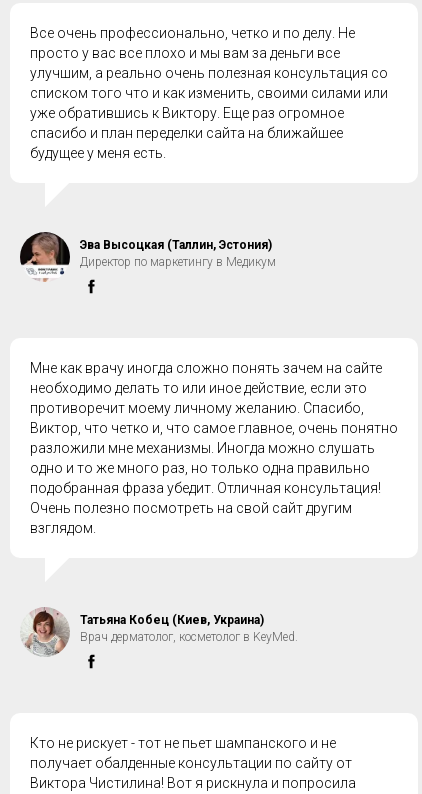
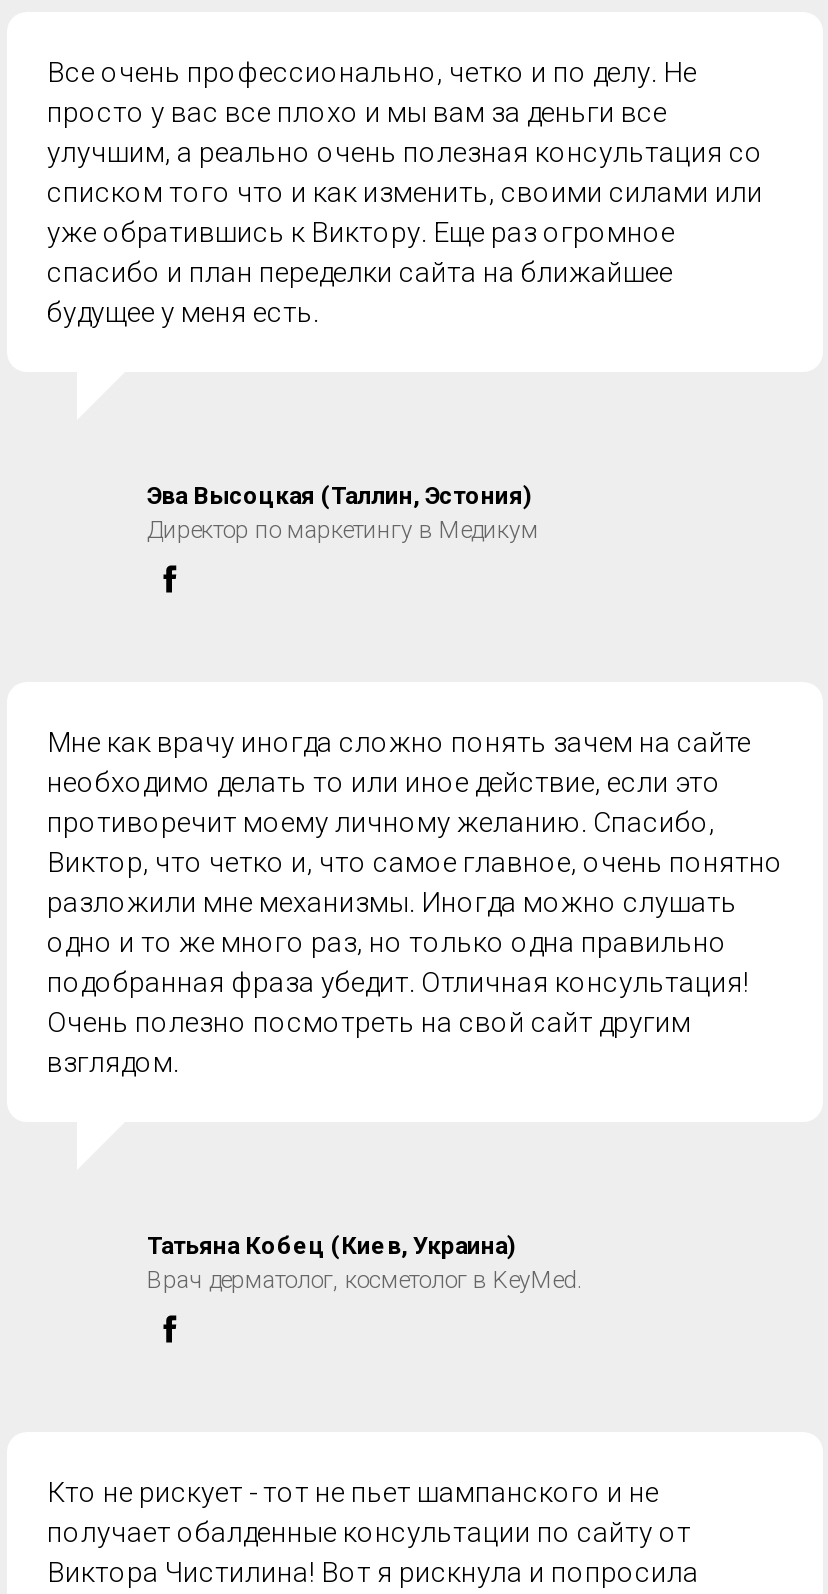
- [image]

- [image]
